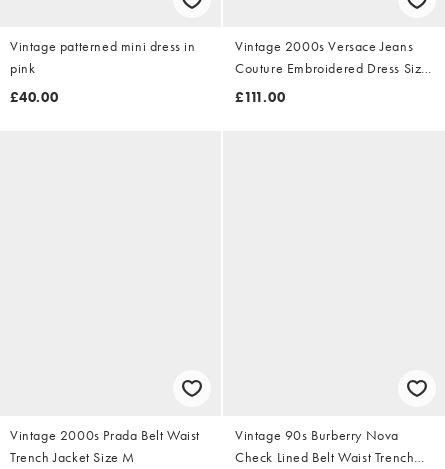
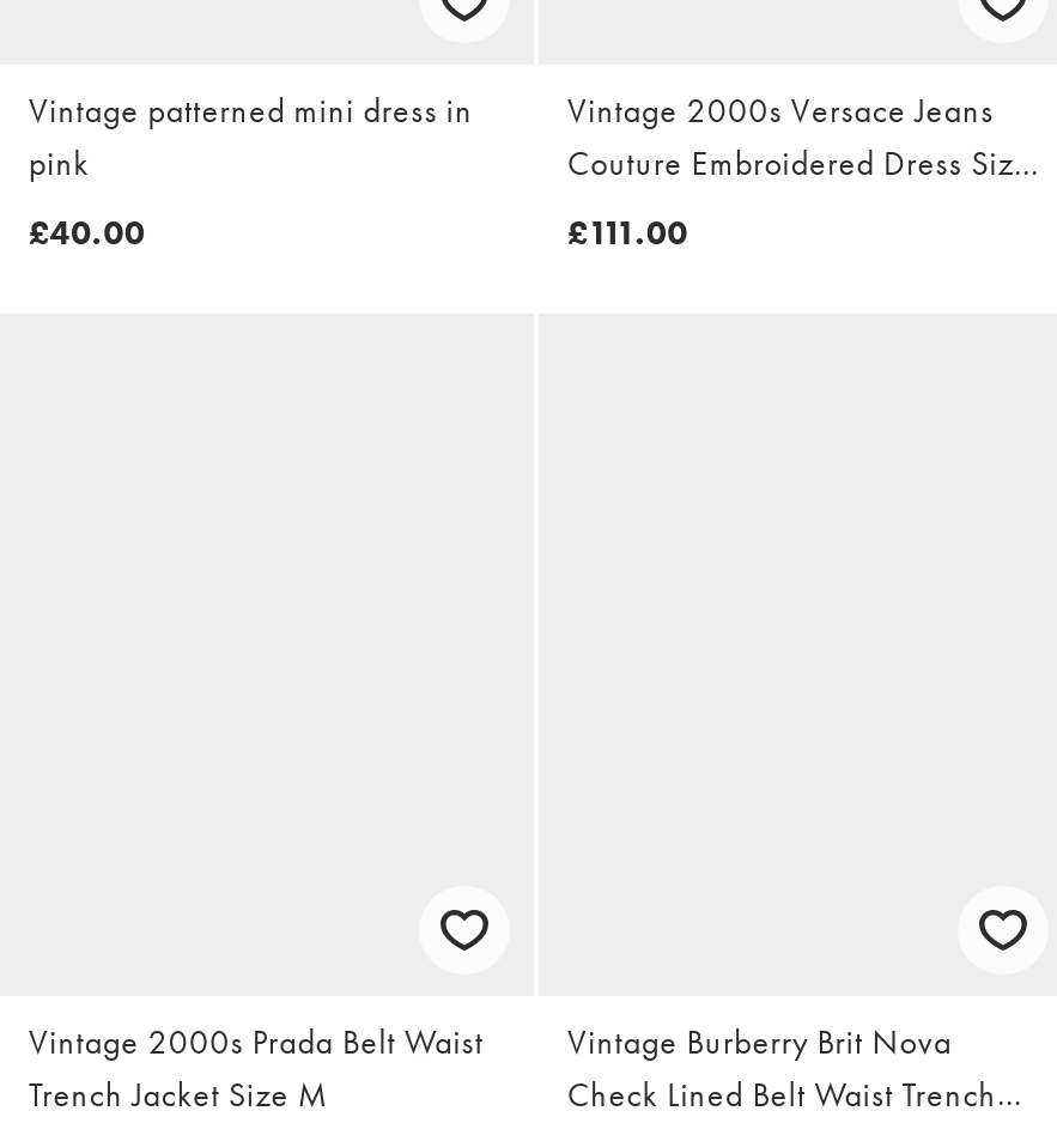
- Vintage 90s Burberry Nova
+ Vintage Burberry Brit Nova
